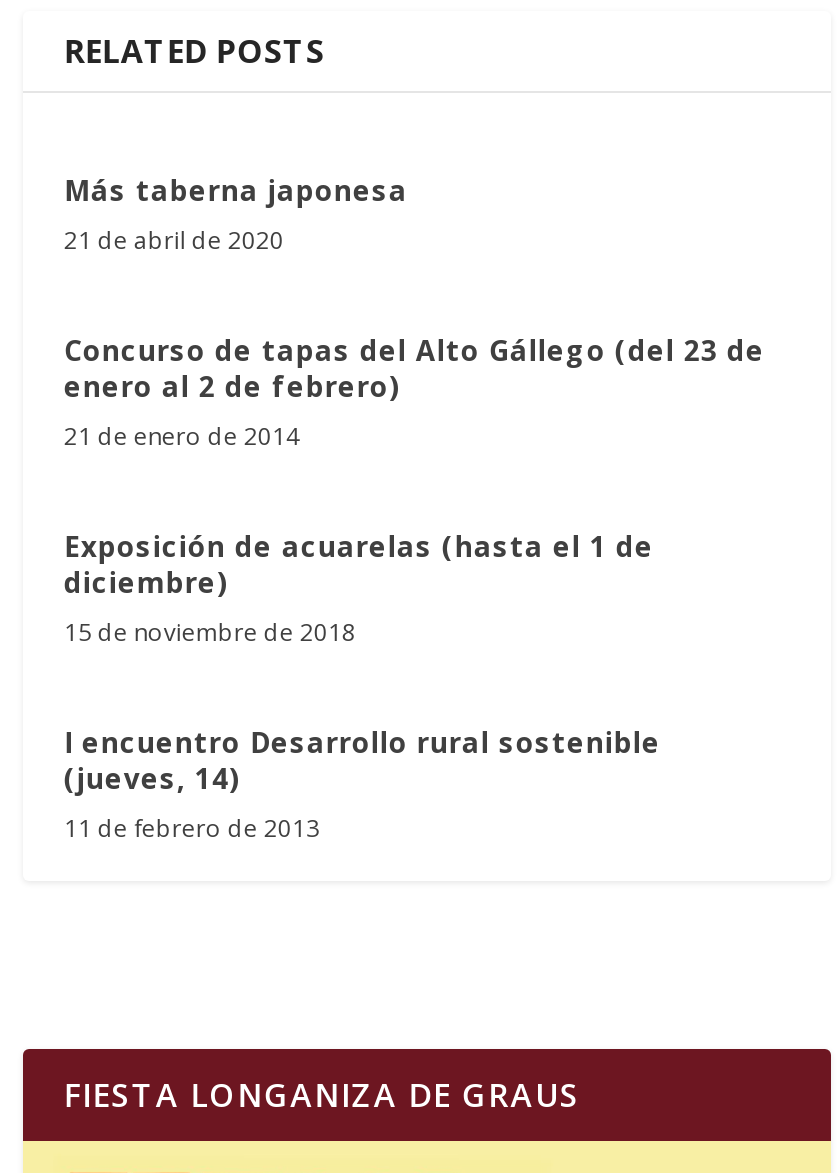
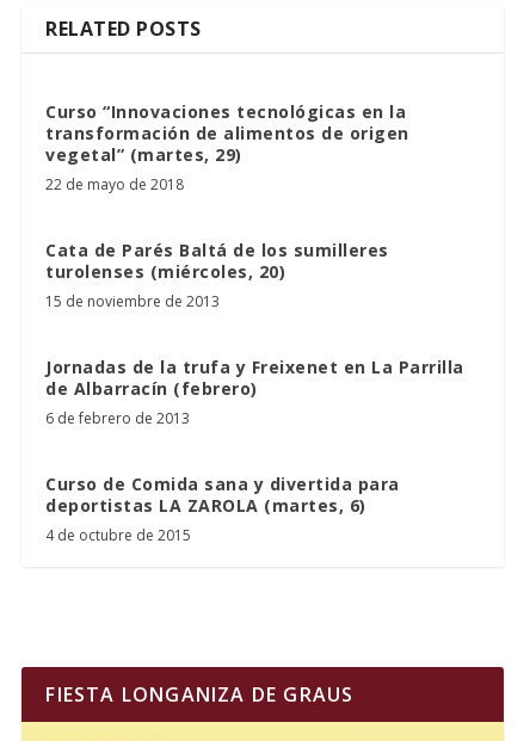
- Más taberna japonesa
- 21 de abril de 2020
+ Curso “Innovaciones tecnológicas en la
+ transformación de alimentos de origen
+ vegetal” (martes, 29)
+ 22 de mayo de 2018

- Concurso de tapas del Alto Gállego (del 23 de
- enero al 2 de febrero)
- 21 de enero de 2014
+ Cata de Parés Baltá de los sumilleres
+ turolenses (miércoles, 20)
+ 15 de noviembre de 2013

- Exposición de acuarelas (hasta el 1 de
- diciembre)
- 15 de noviembre de 2018
+ Jornadas de la trufa y Freixenet en La Parrilla
+ de Albarracín (febrero)
+ 6 de febrero de 2013

- I encuentro Desarrollo rural sostenible
- (jueves, 14)
- 11 de febrero de 2013
+ Curso de Comida sana y divertida para
+ deportistas LA ZAROLA (martes, 6)
+ 4 de octubre de 2015
